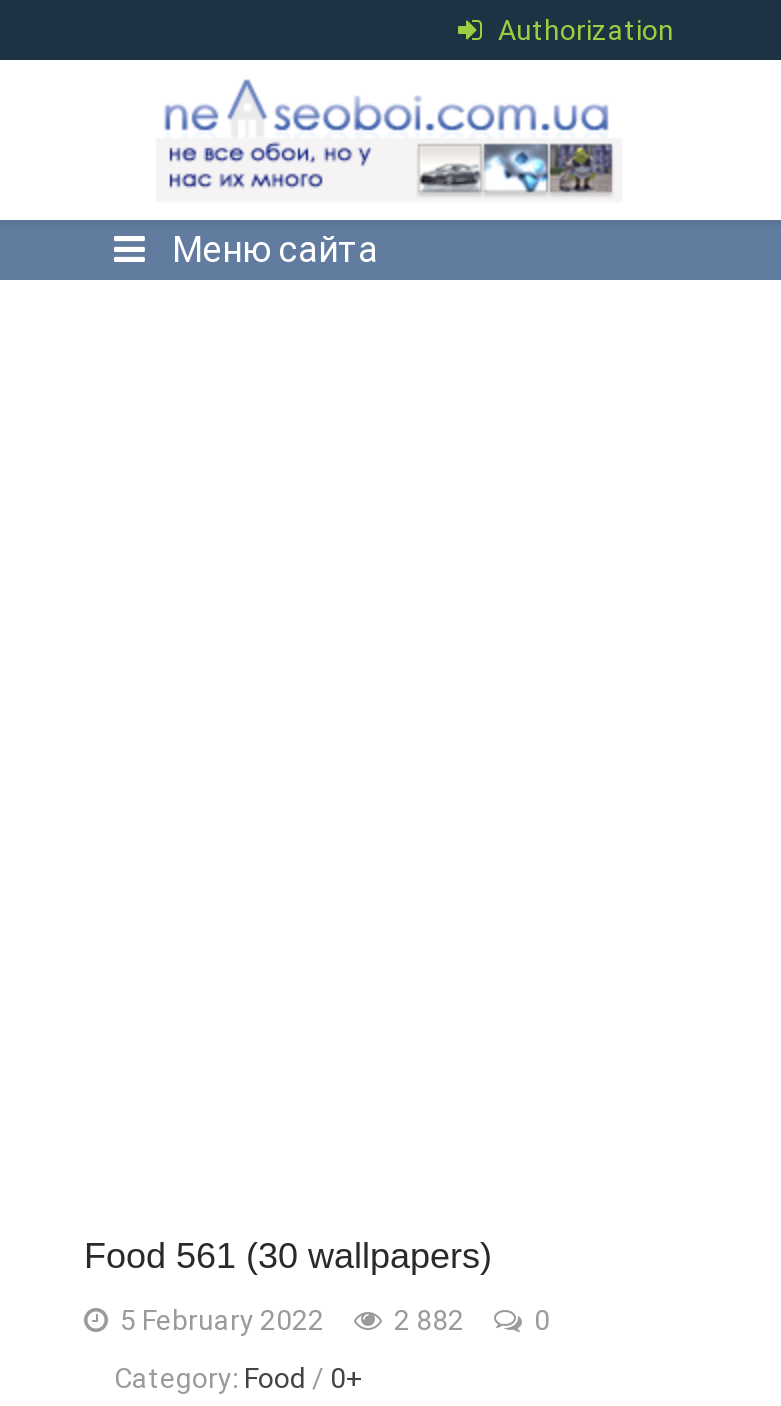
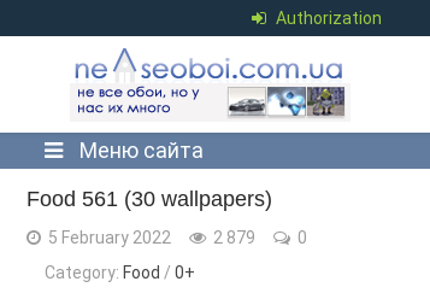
- 5 February 2022 2 882 0
+ 5 February 2022 2 879 0
